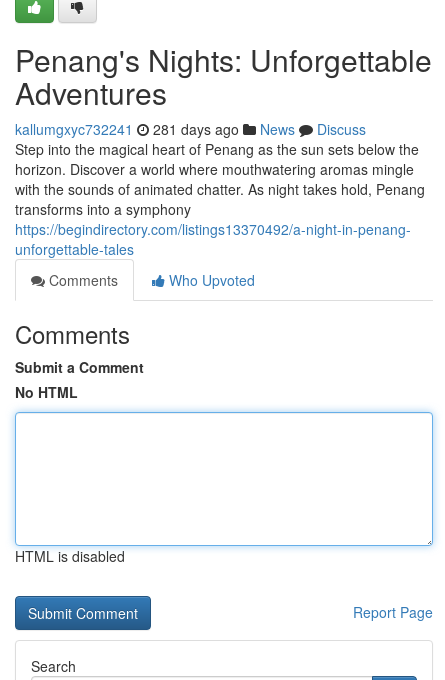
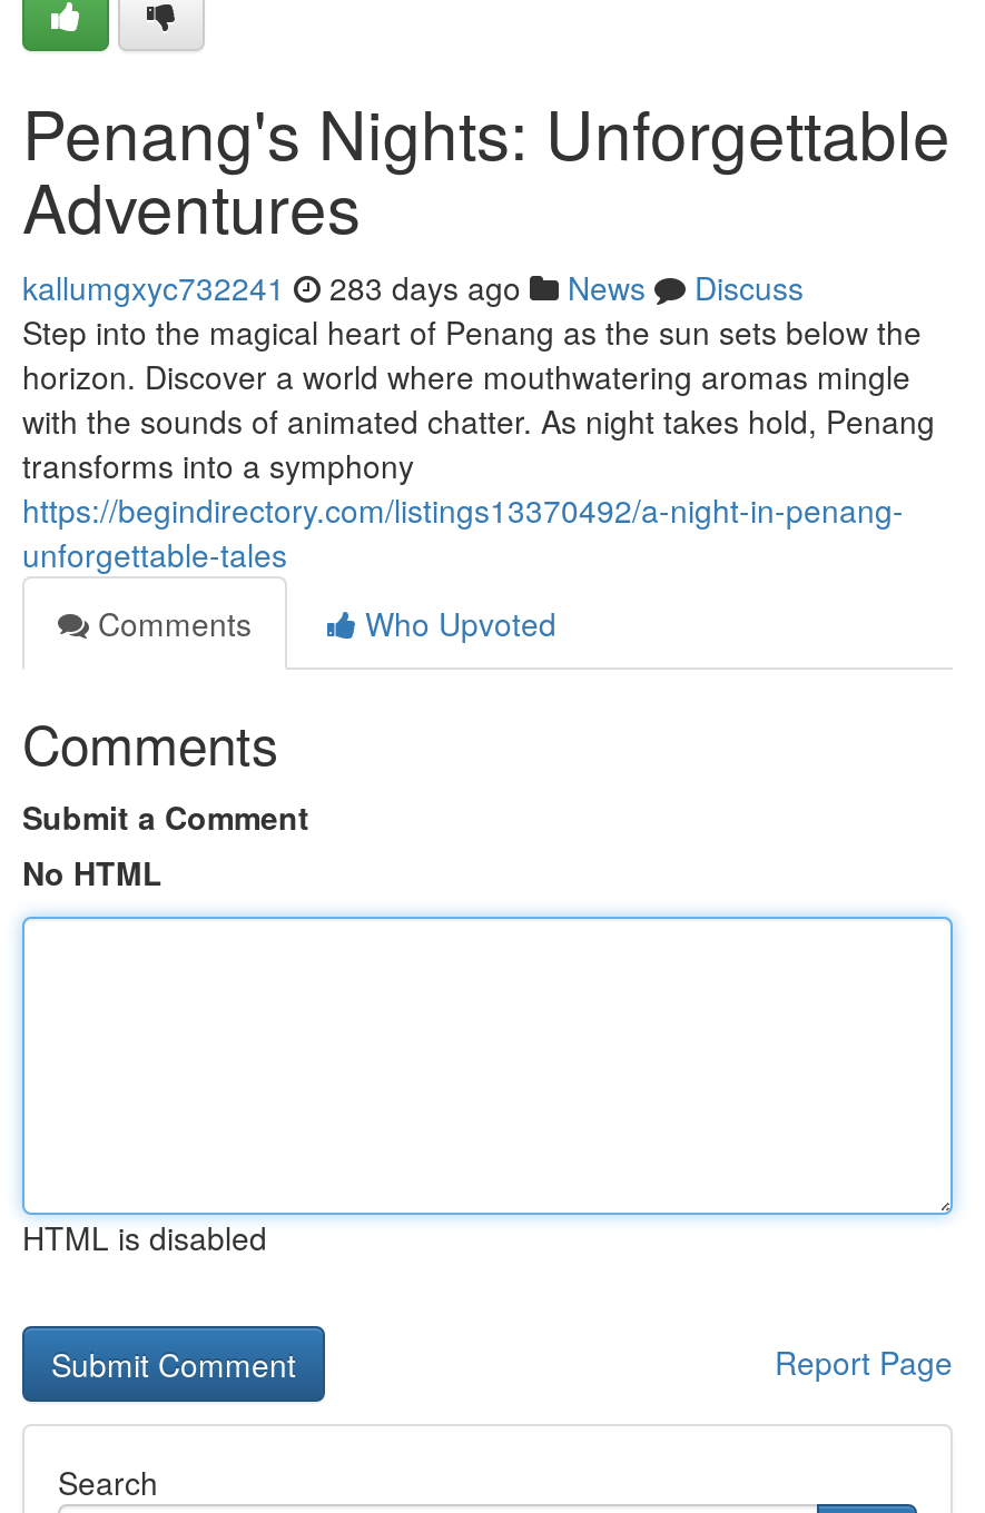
- kallumgxyc732241 281 days ago News Discuss
+ kallumgxyc732241 283 days ago News Discuss
